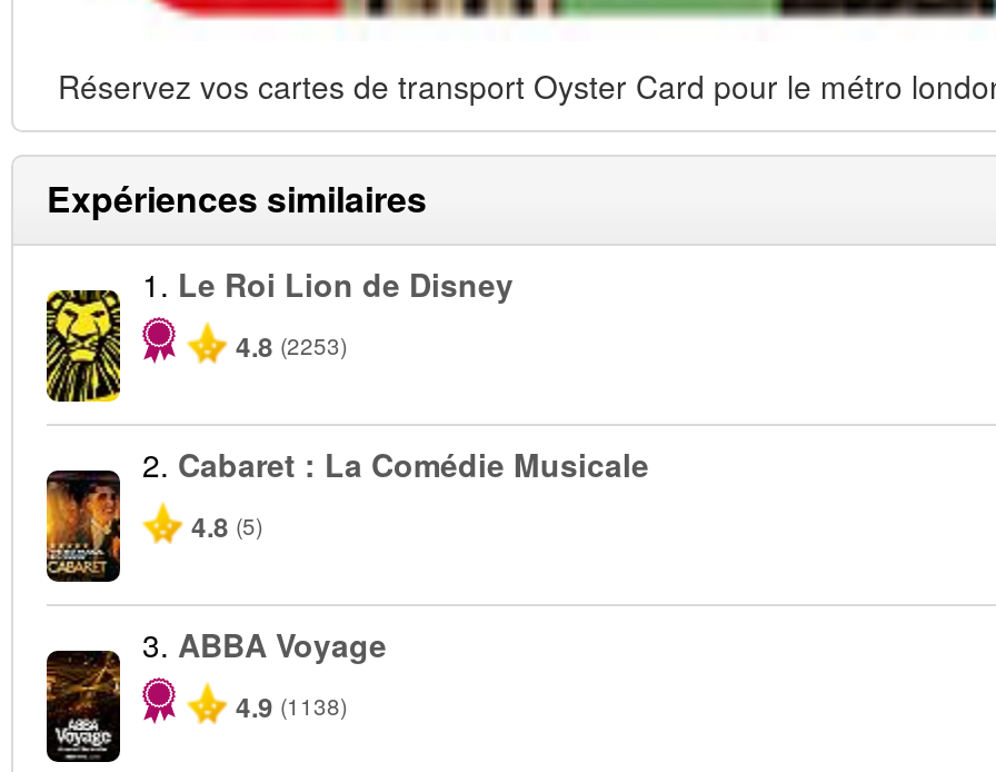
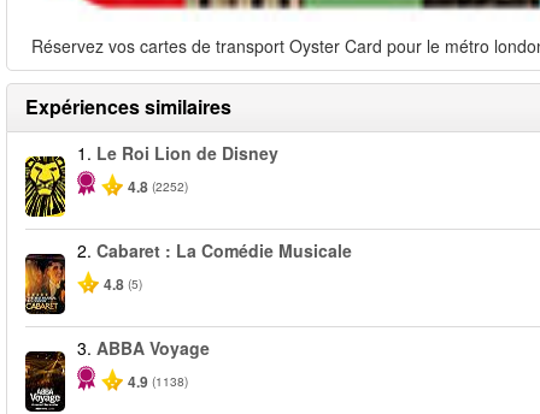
- 4.8 (2253)
+ 4.8 (2252)
